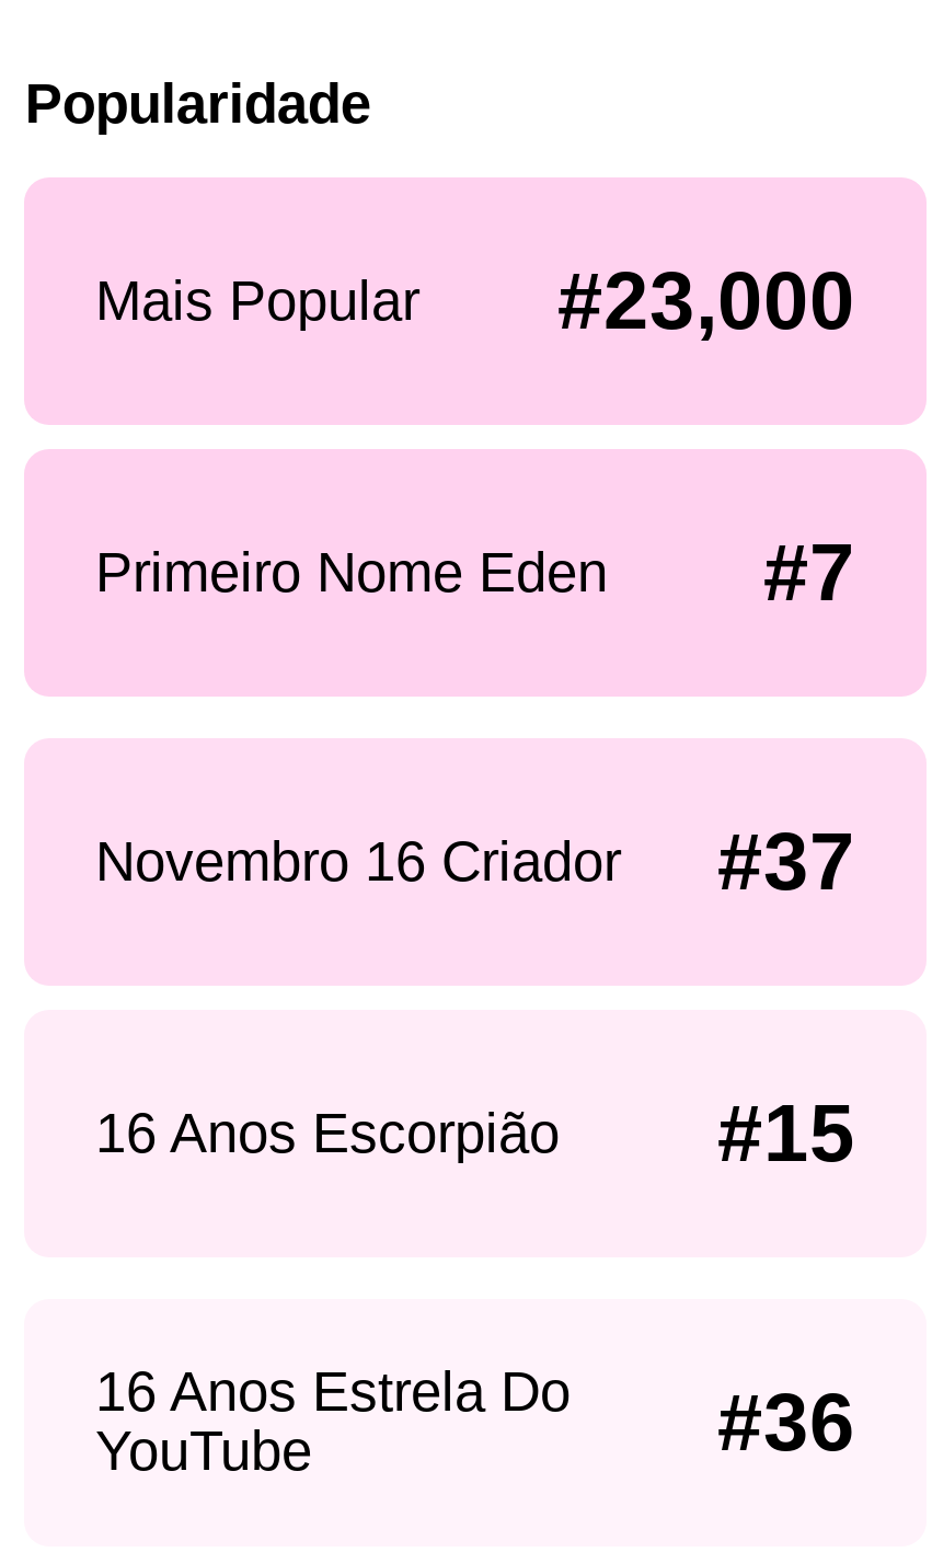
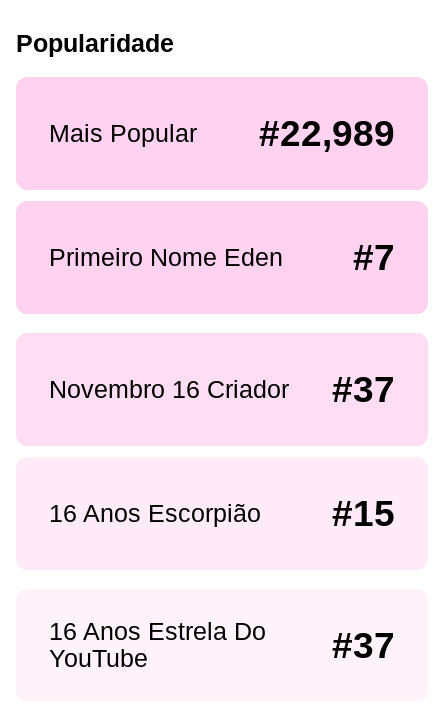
- #23,000
+ #22,989

- #36
+ #37
